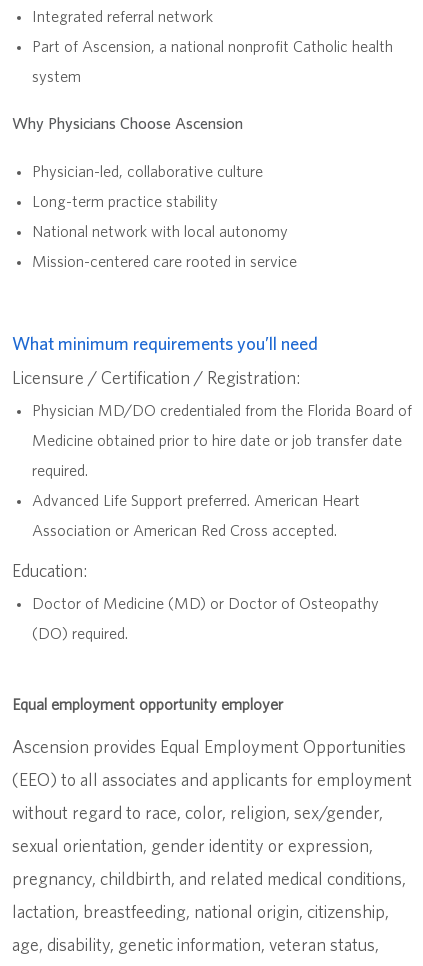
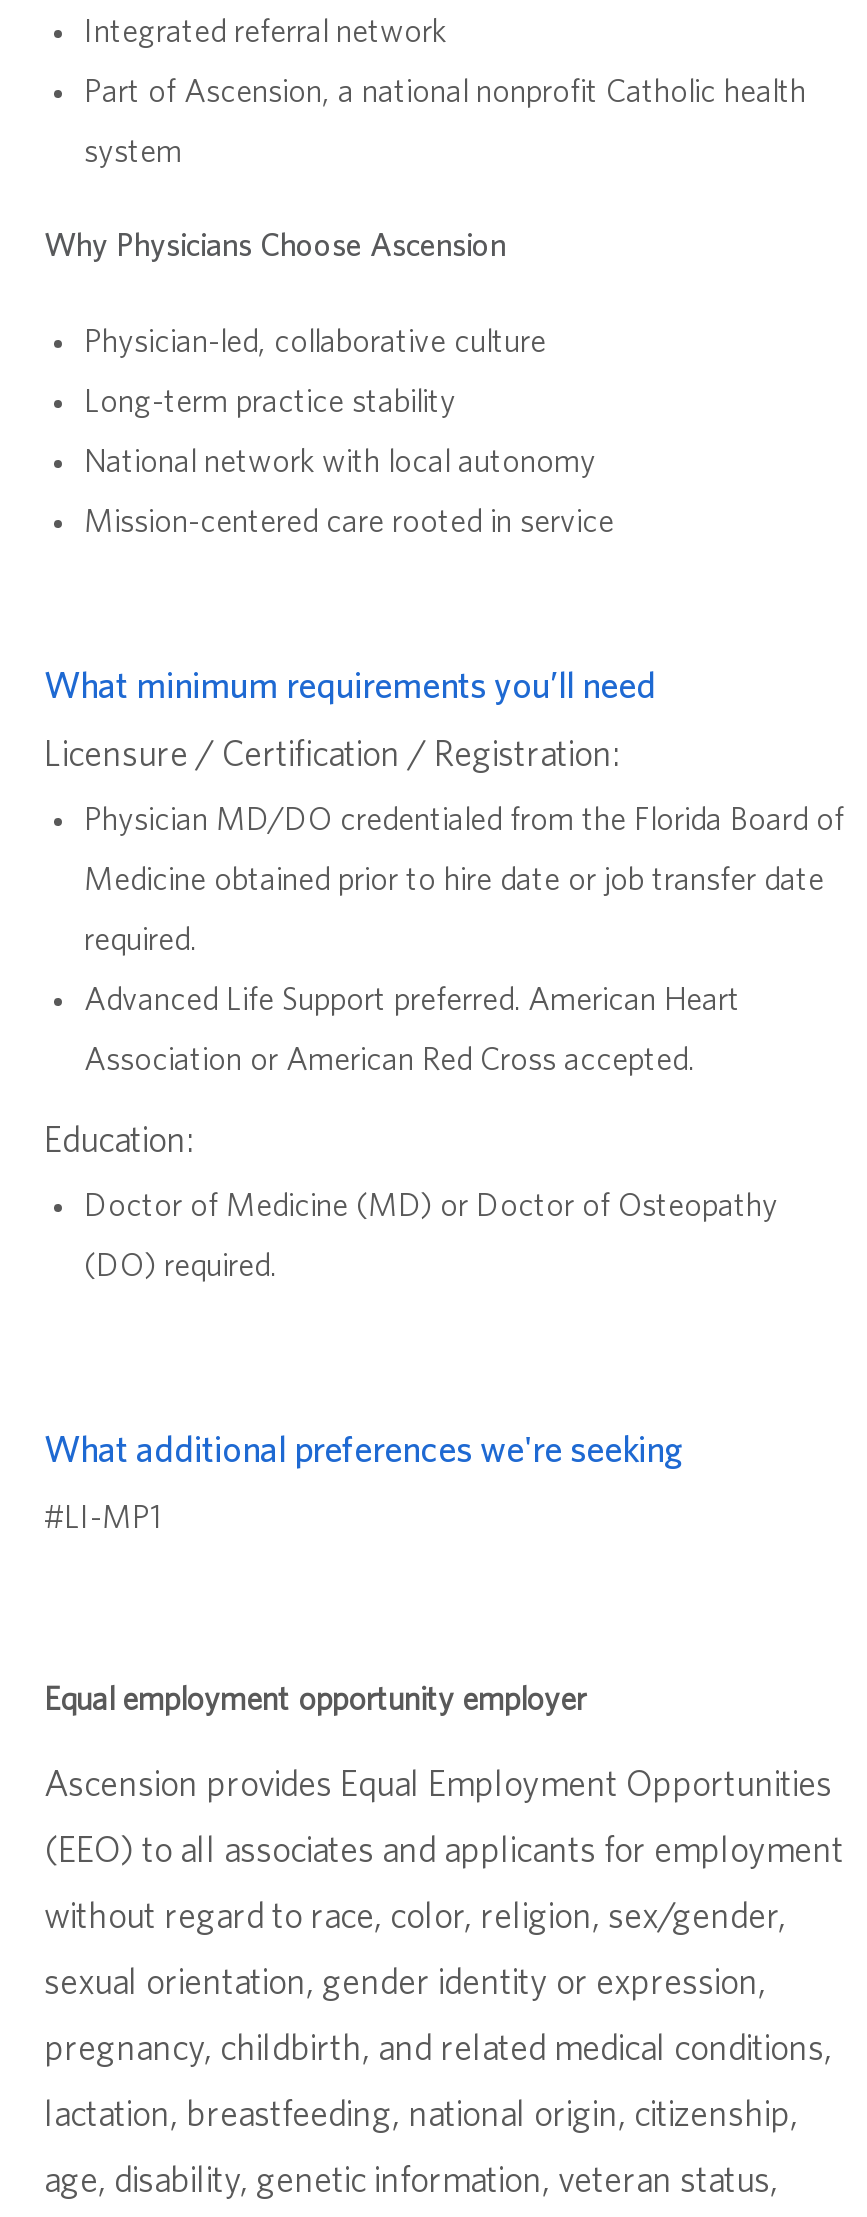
+ What additional preferences we're seeking
+ #LI-MP1
